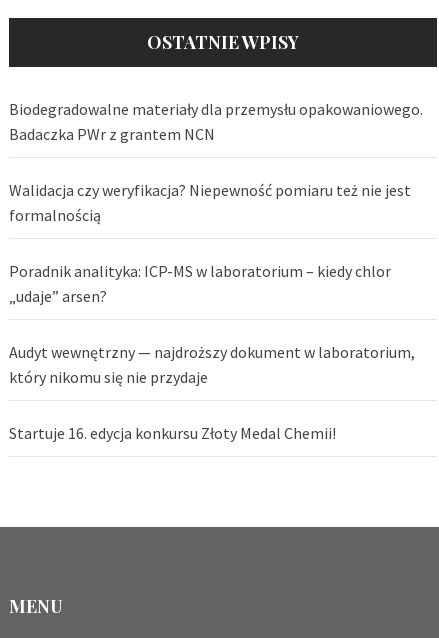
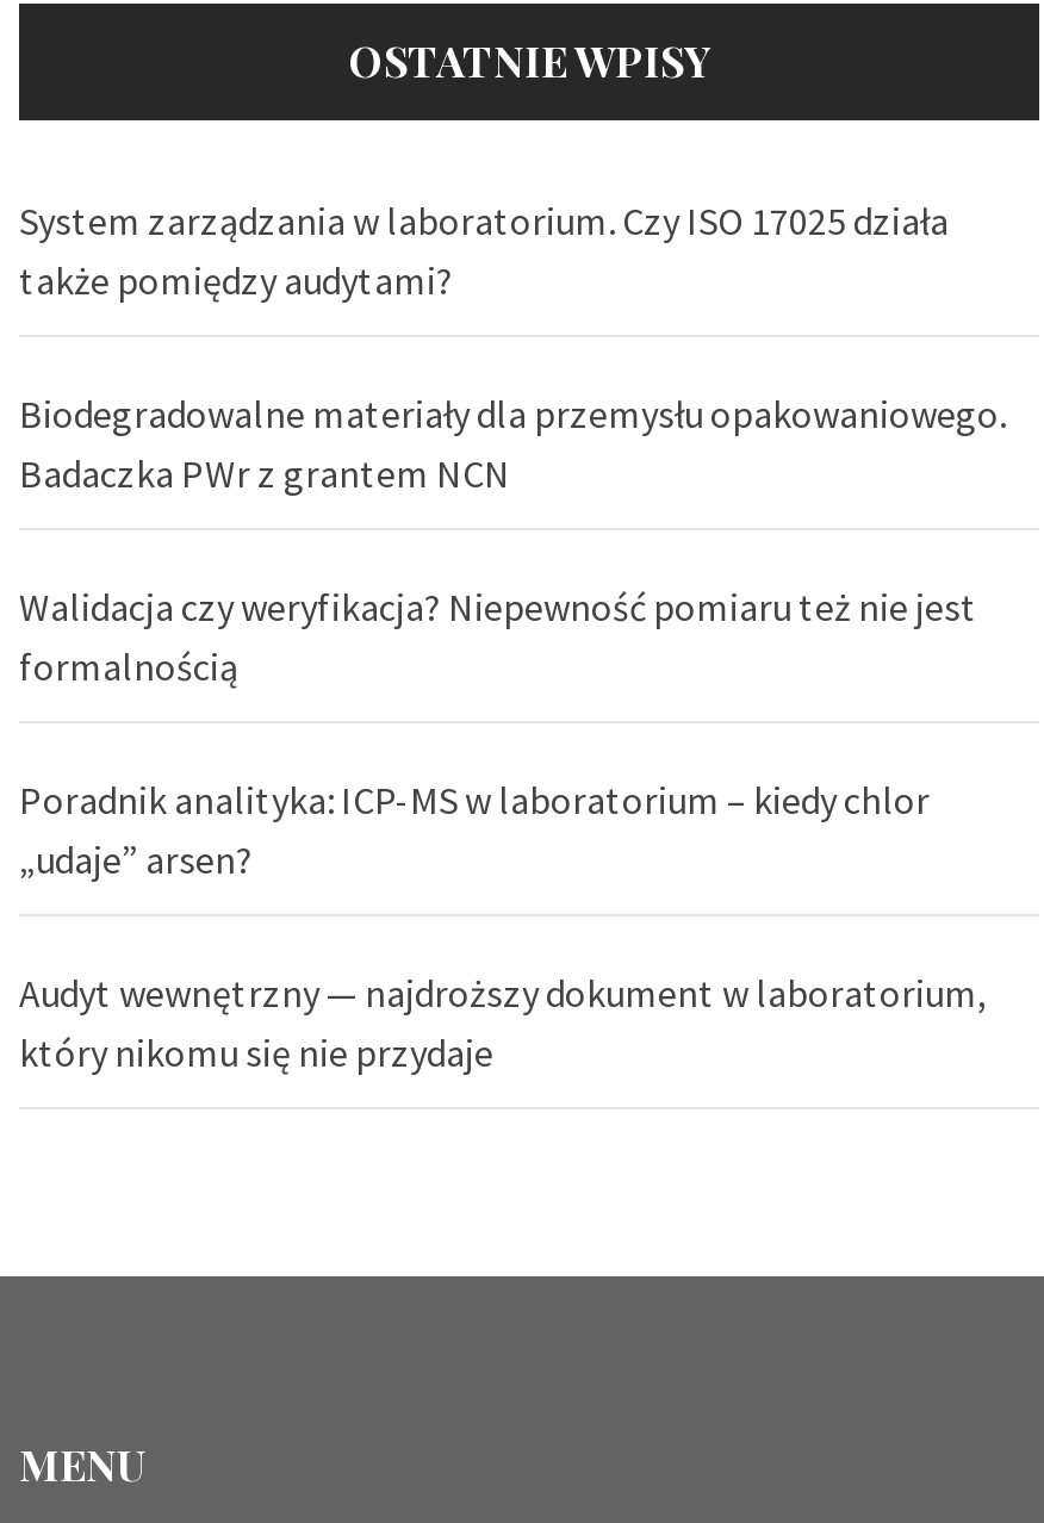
+ System zarządzania w laboratorium. Czy ISO 17025 działa
+ także pomiędzy audytami?

moved down: Biodegradowalne materiały dla przemysłu opakowaniowego. | Badaczka PWr z grantem NCN | Walidacja czy weryfikacja? Niepewność pomiaru też nie jest | formalnością | Poradnik analityka: ICP-MS w laboratorium – kiedy chlor | „udaje” arsen? | Audyt wewnętrzny — najdroższy dokument w laboratorium, | który nikomu się nie przydaje

- Startuje 16. edycja konkursu Złoty Medal Chemii!
